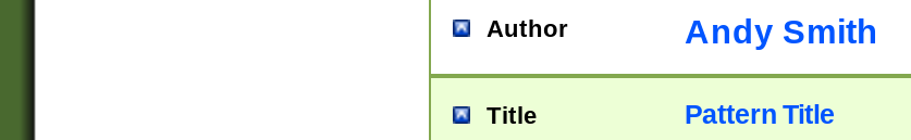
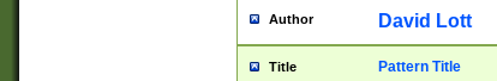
- Andy Smith
+ David Lott
